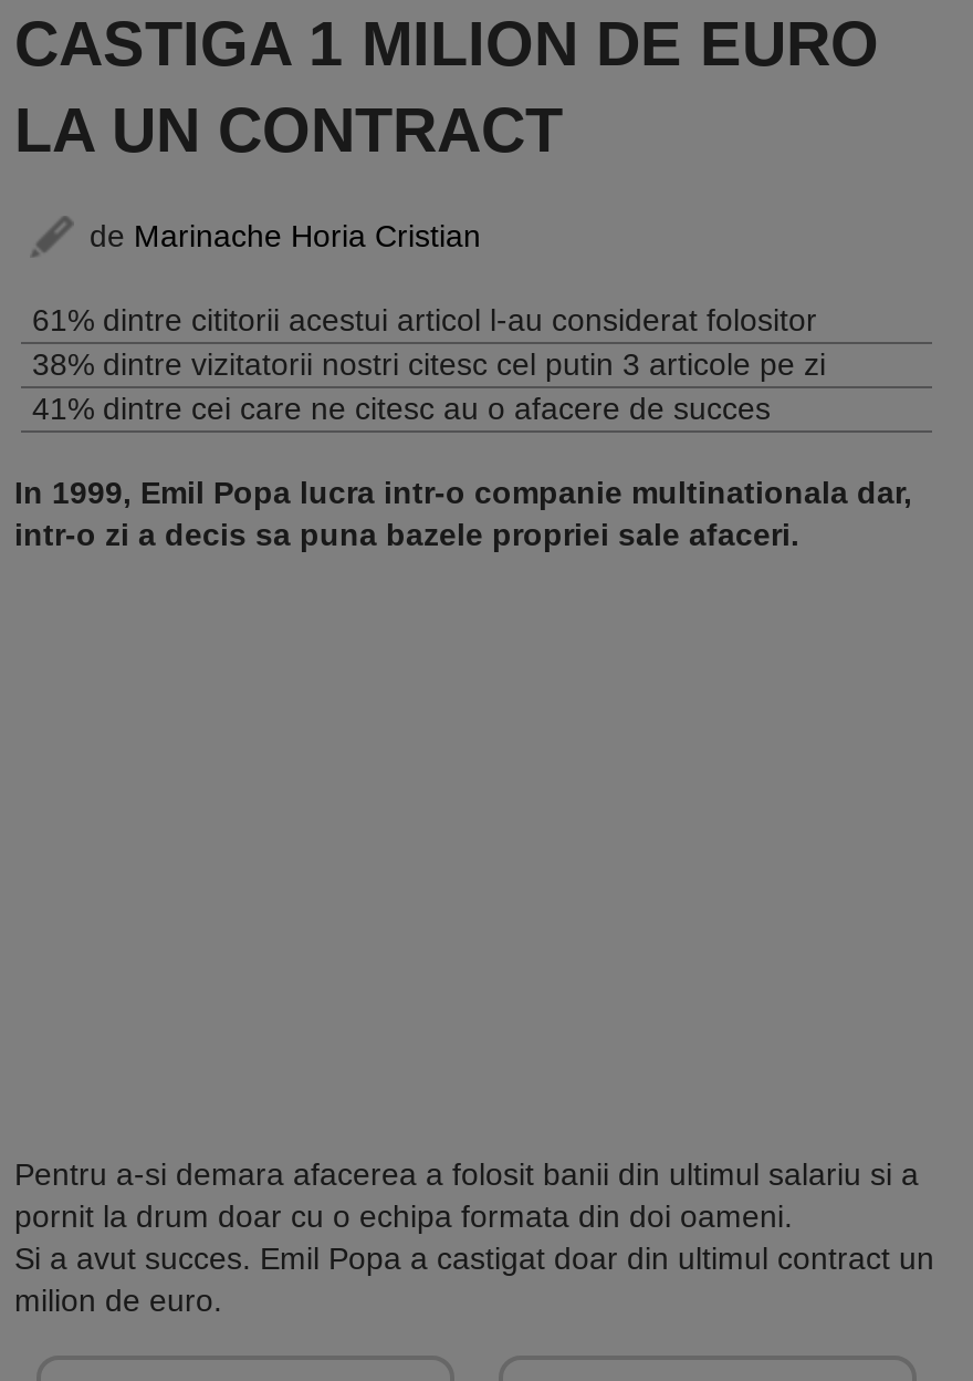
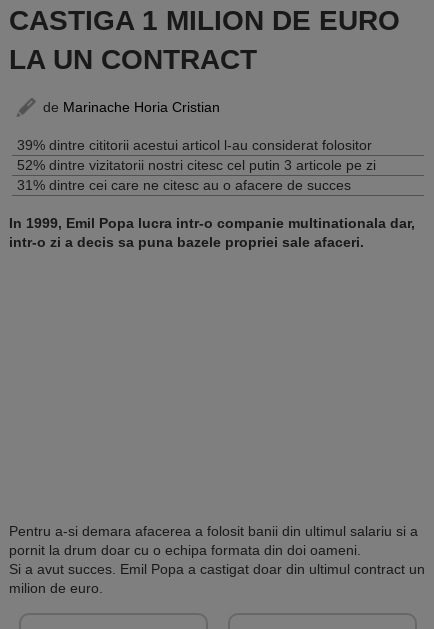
- 61% dintre cititorii acestui articol l-au considerat folositor
+ 39% dintre cititorii acestui articol l-au considerat folositor

- 38% dintre vizitatorii nostri citesc cel putin 3 articole pe zi
+ 52% dintre vizitatorii nostri citesc cel putin 3 articole pe zi

- 41% dintre cei care ne citesc au o afacere de succes
+ 31% dintre cei care ne citesc au o afacere de succes
